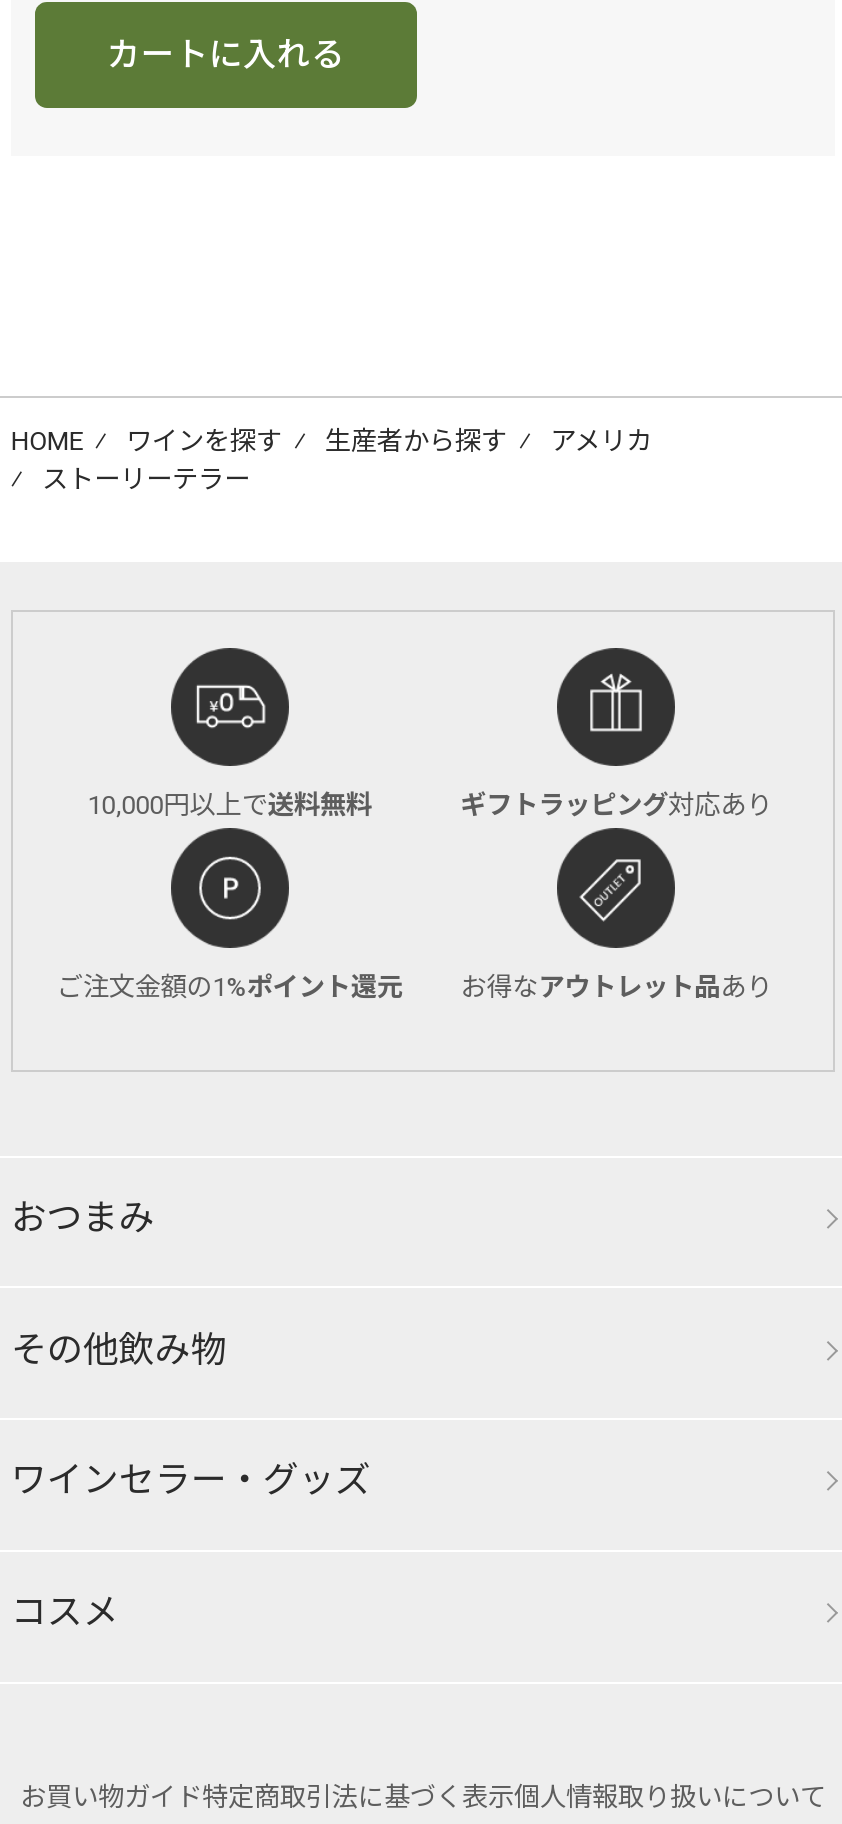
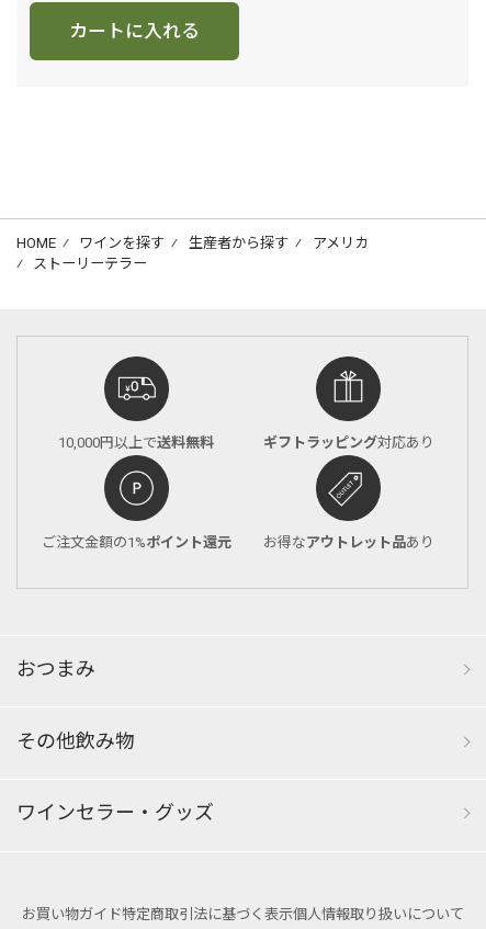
- コスメ
